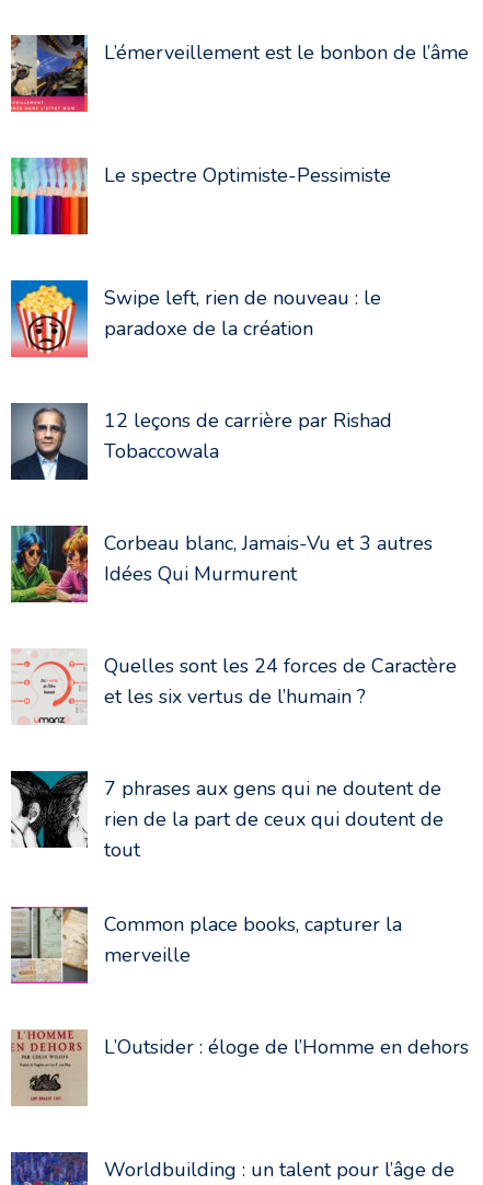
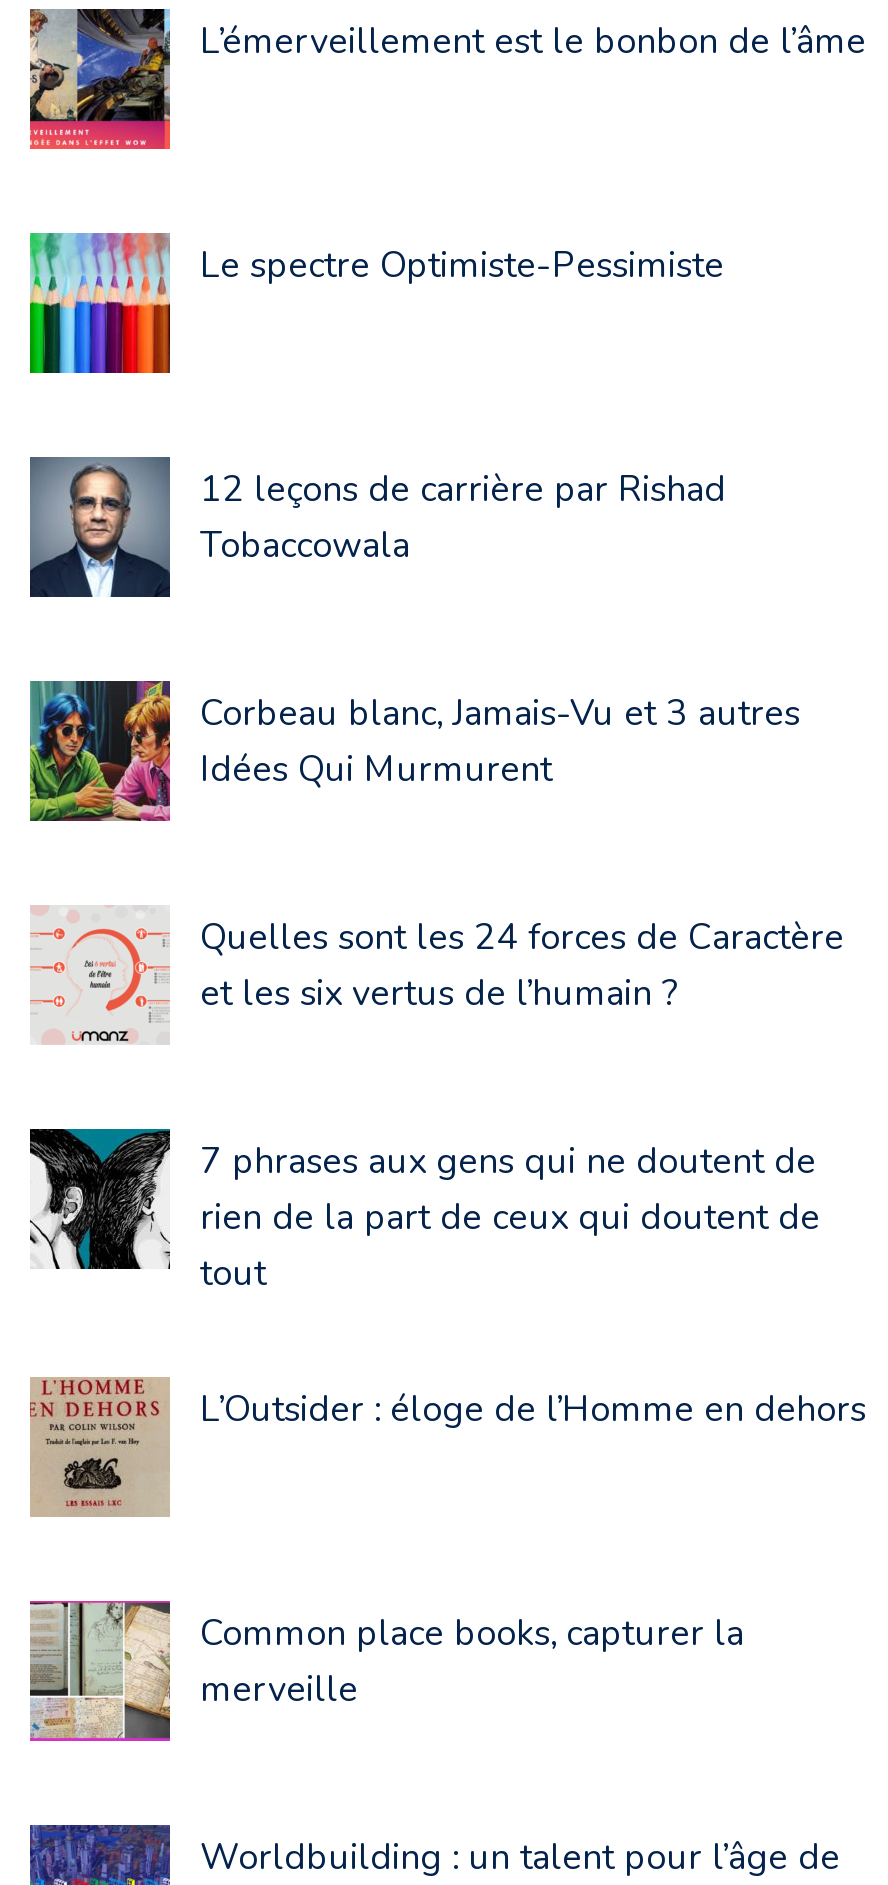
- [image]
- Swipe left, rien de nouveau : le
- paradoxe de la création

moved up: [image] | L’Outsider : éloge de l’Homme en dehors
